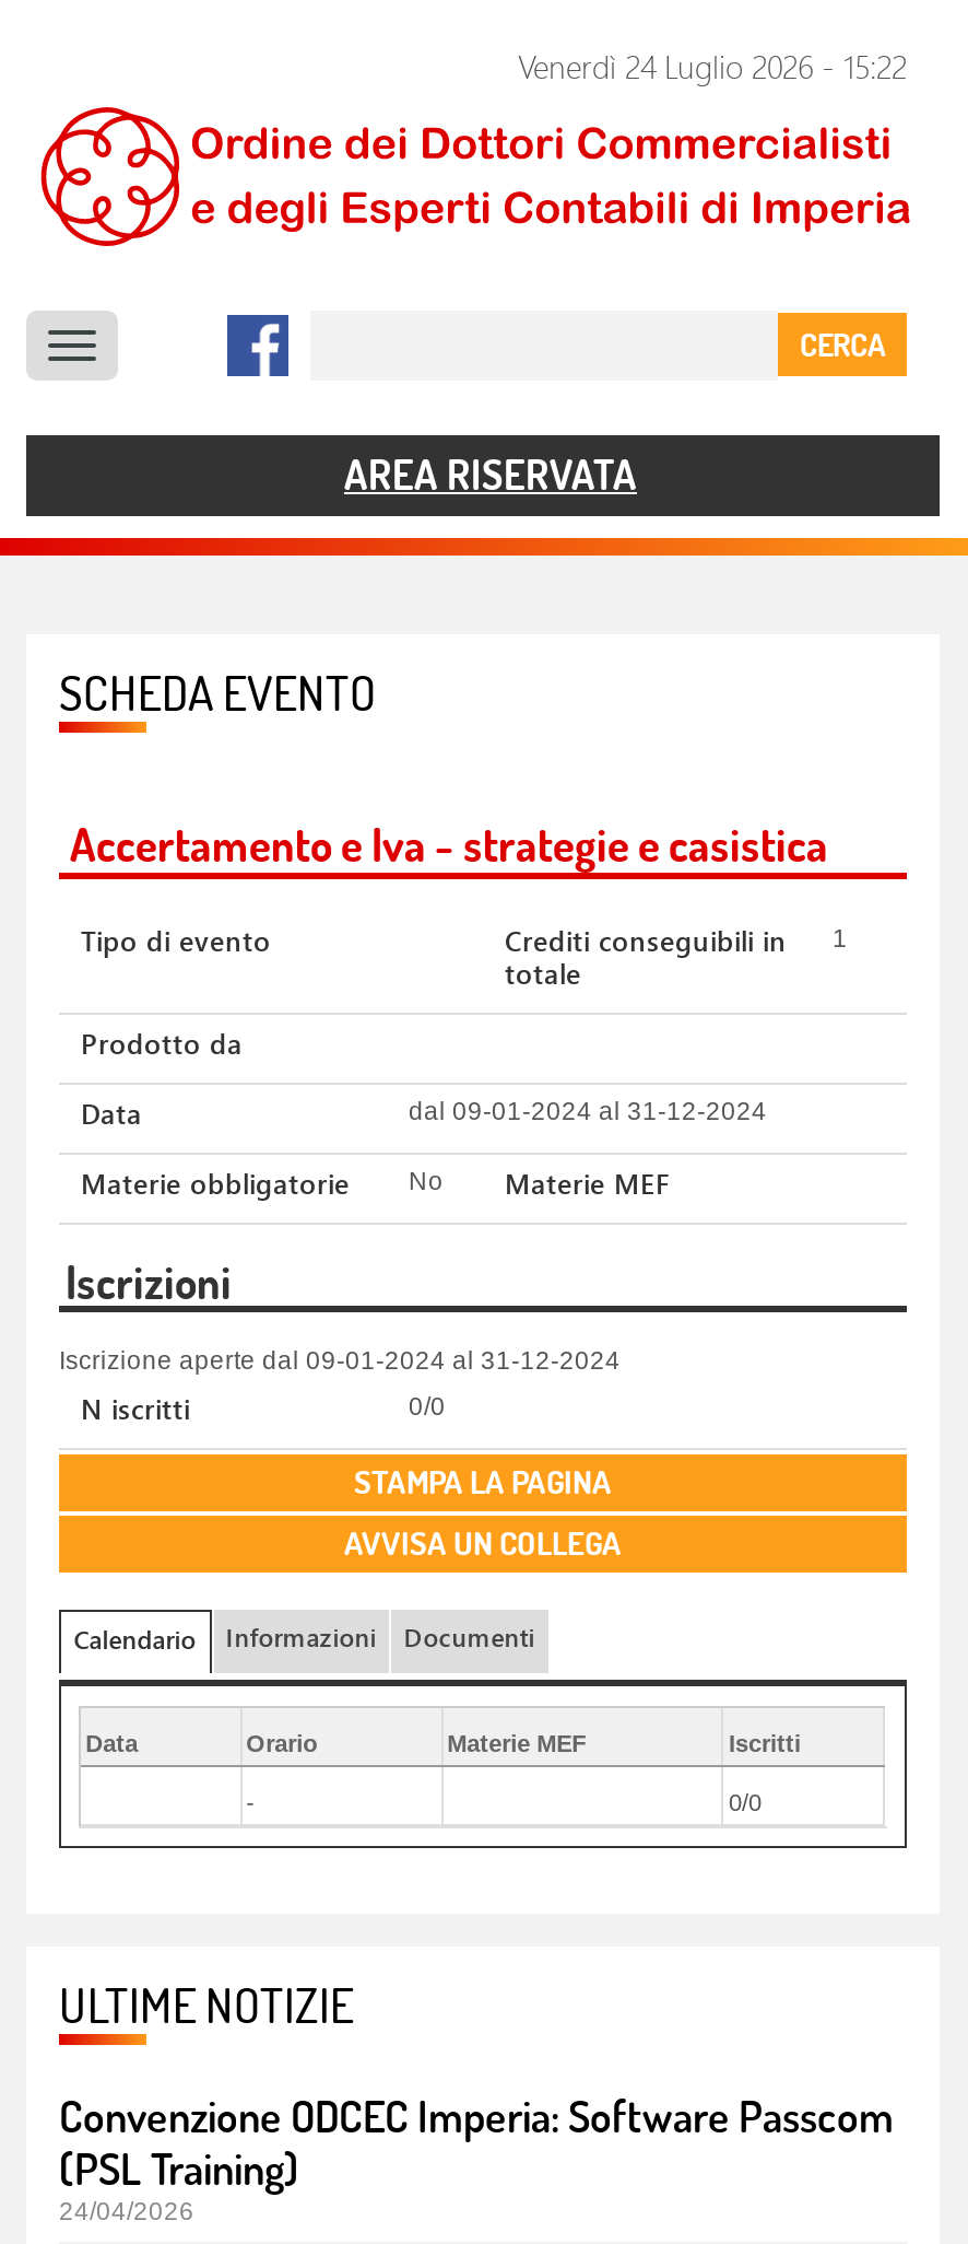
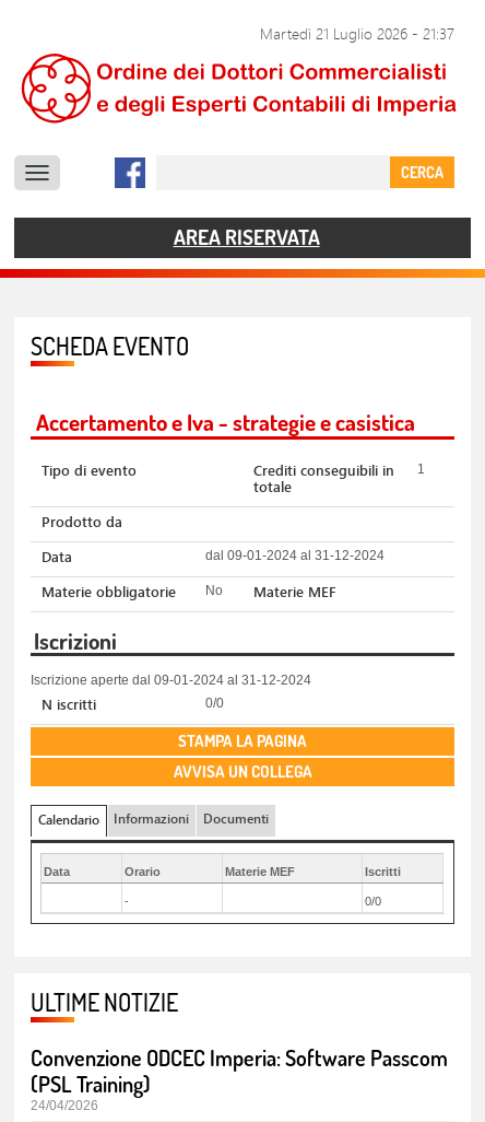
- Venerdì 24 Luglio 2026 - 15:22
+ Martedì 21 Luglio 2026 - 21:37
